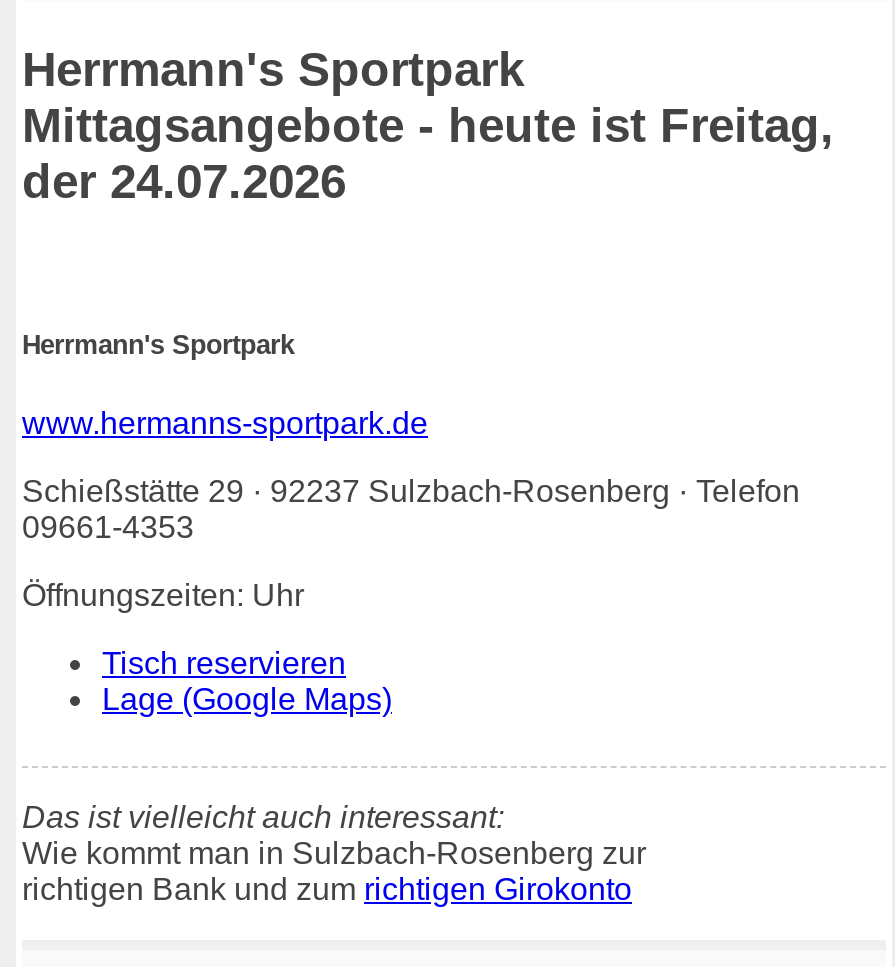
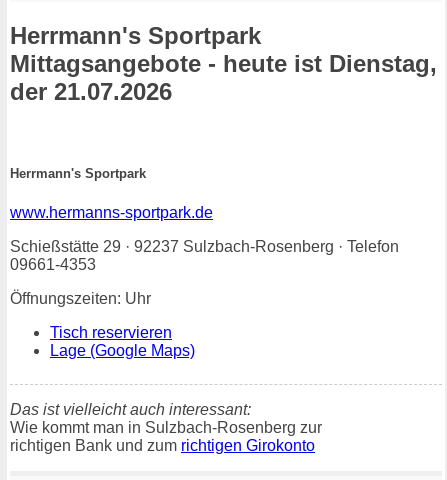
- Mittagsangebote - heute ist Freitag,
+ Mittagsangebote - heute ist Dienstag,

- der 24.07.2026
+ der 21.07.2026
